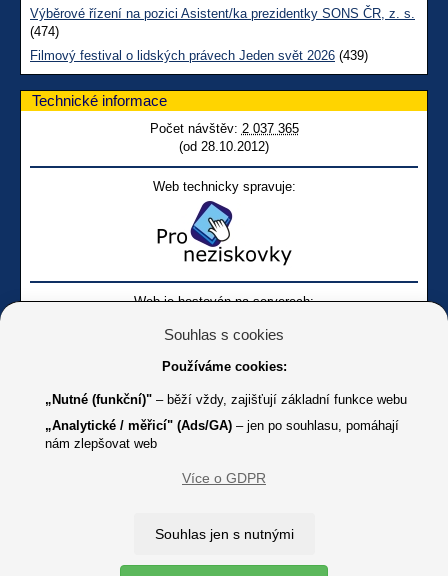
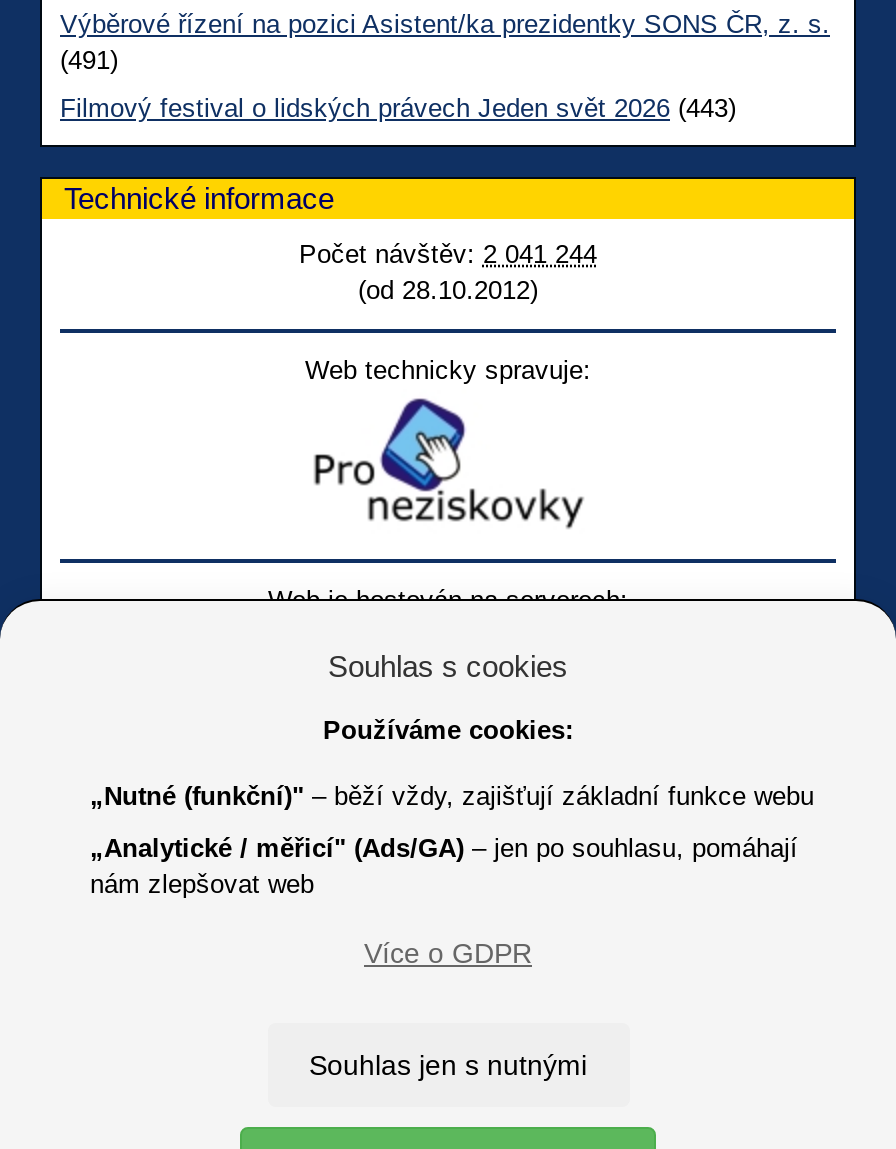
- (474)
+ (491)

- Filmový festival o lidských právech Jeden svět 2026 (439)
+ Filmový festival o lidských právech Jeden svět 2026 (443)

- Počet návštěv: 2 037 365
+ Počet návštěv: 2 041 244
